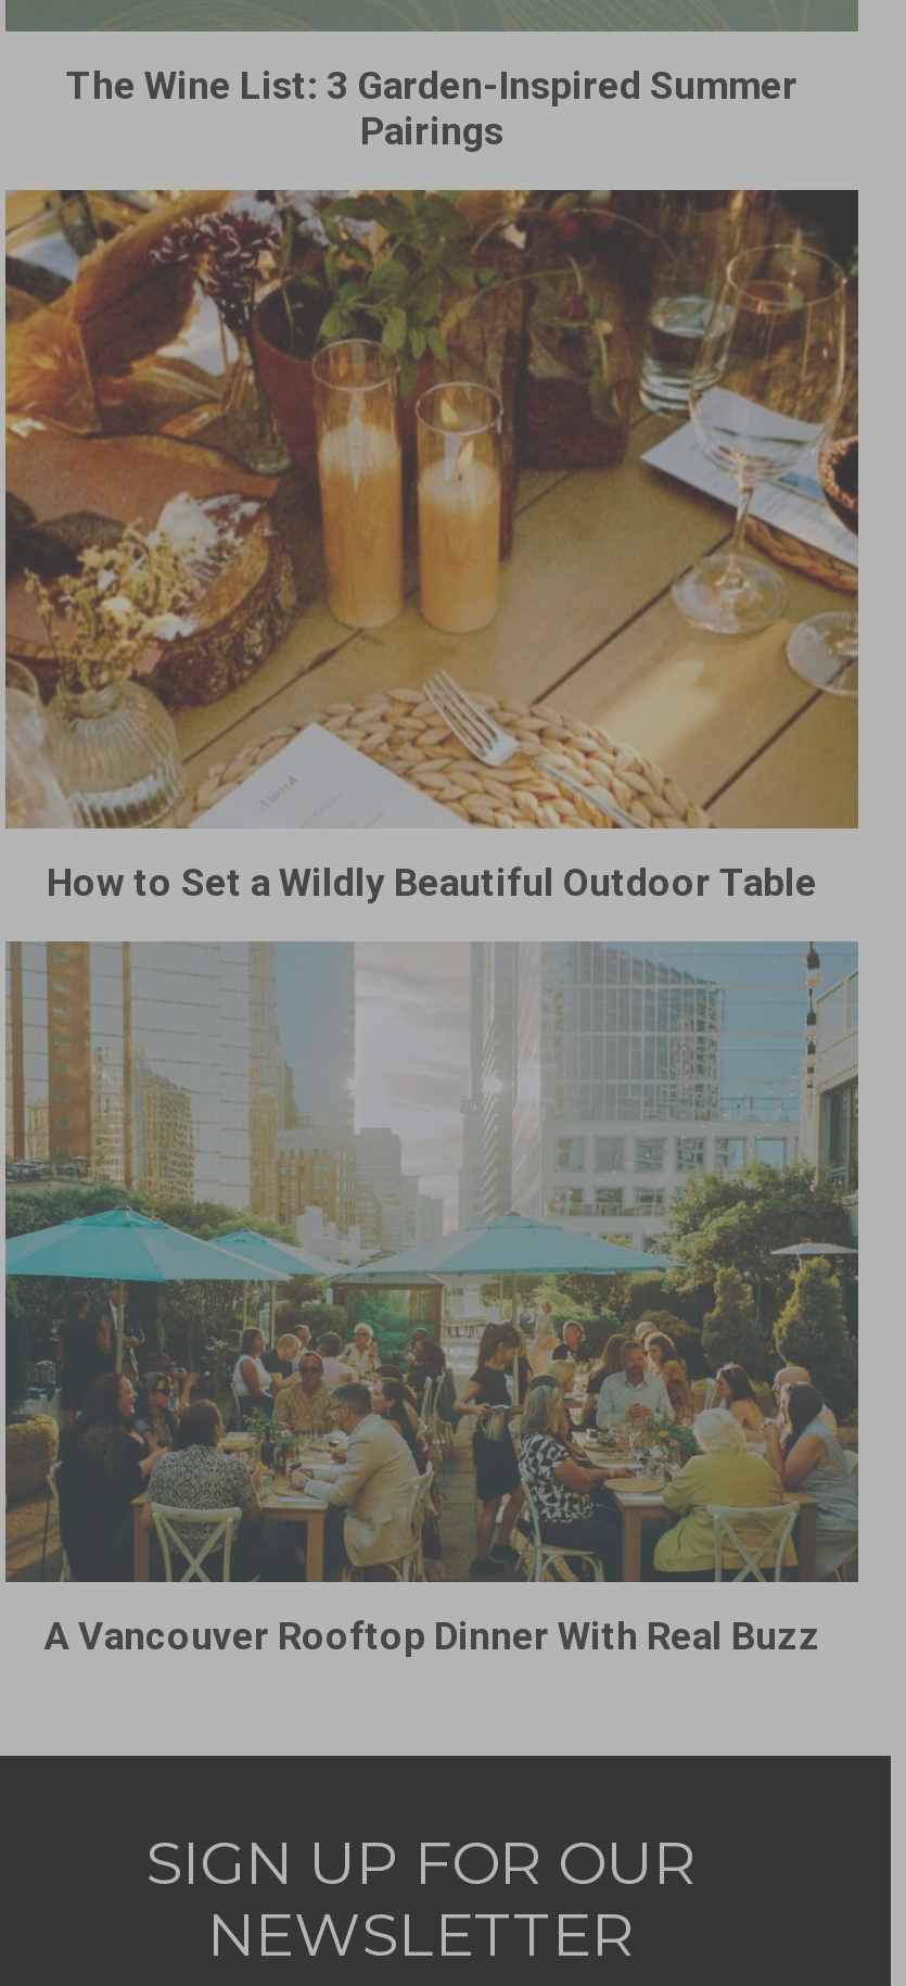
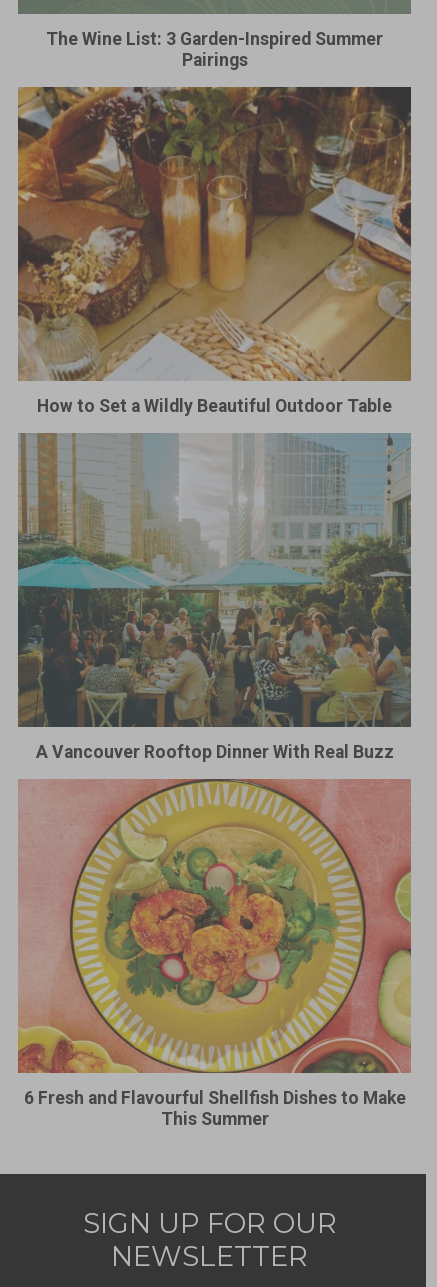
+ [image]
+ 6 Fresh and Flavourful Shellfish Dishes to Make
+ This Summer
